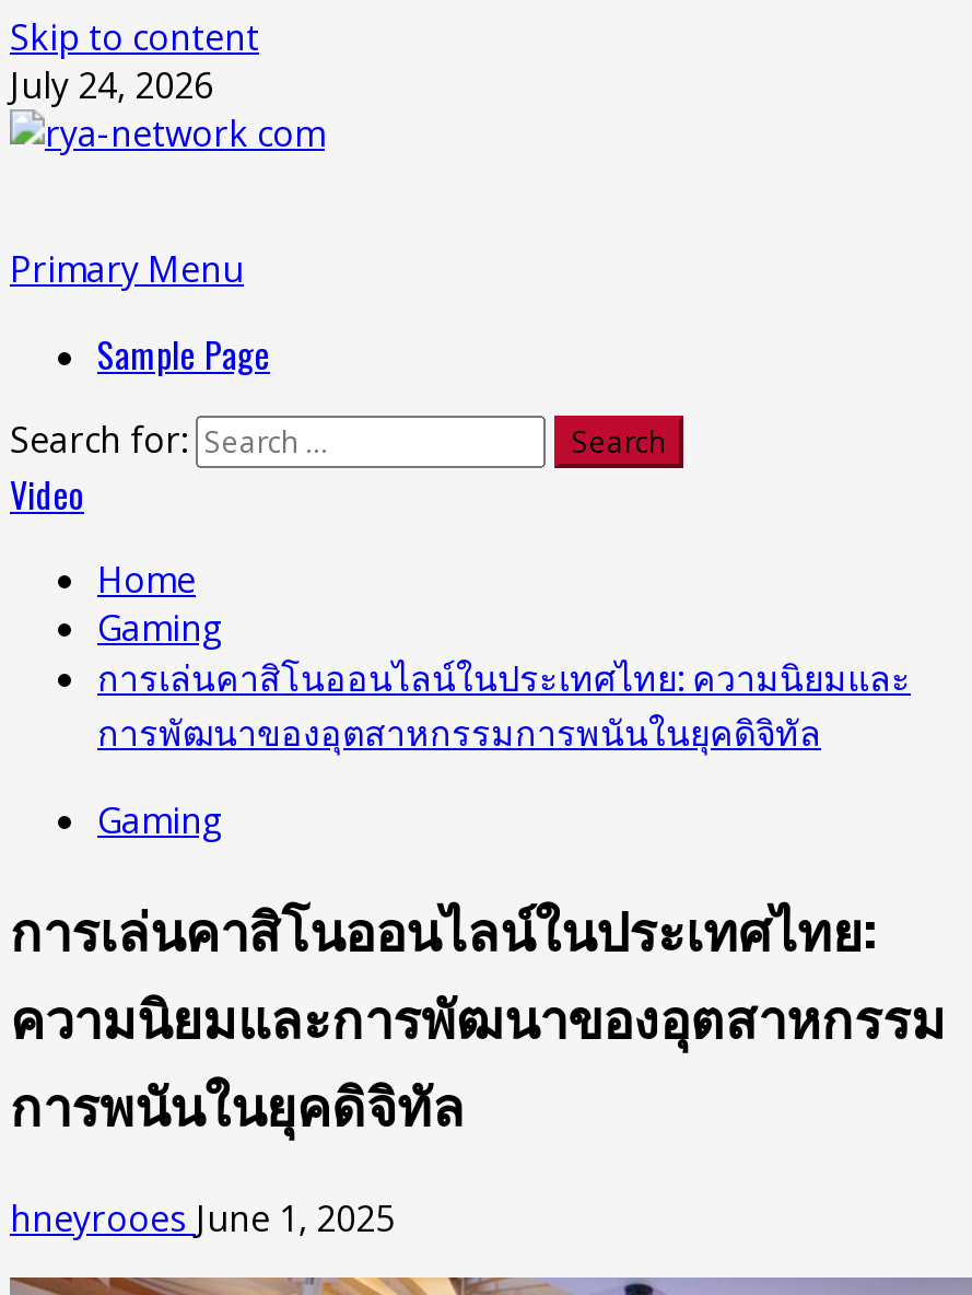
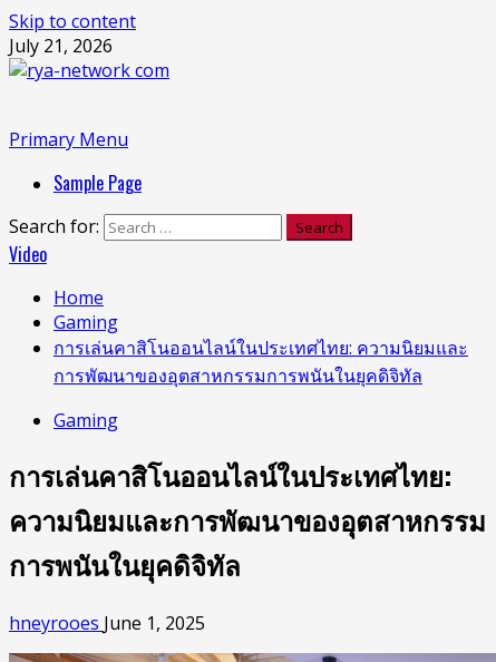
- July 24, 2026
+ July 21, 2026
